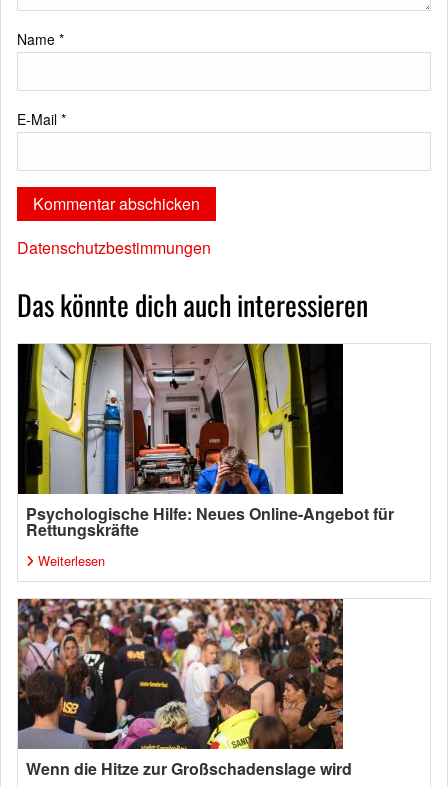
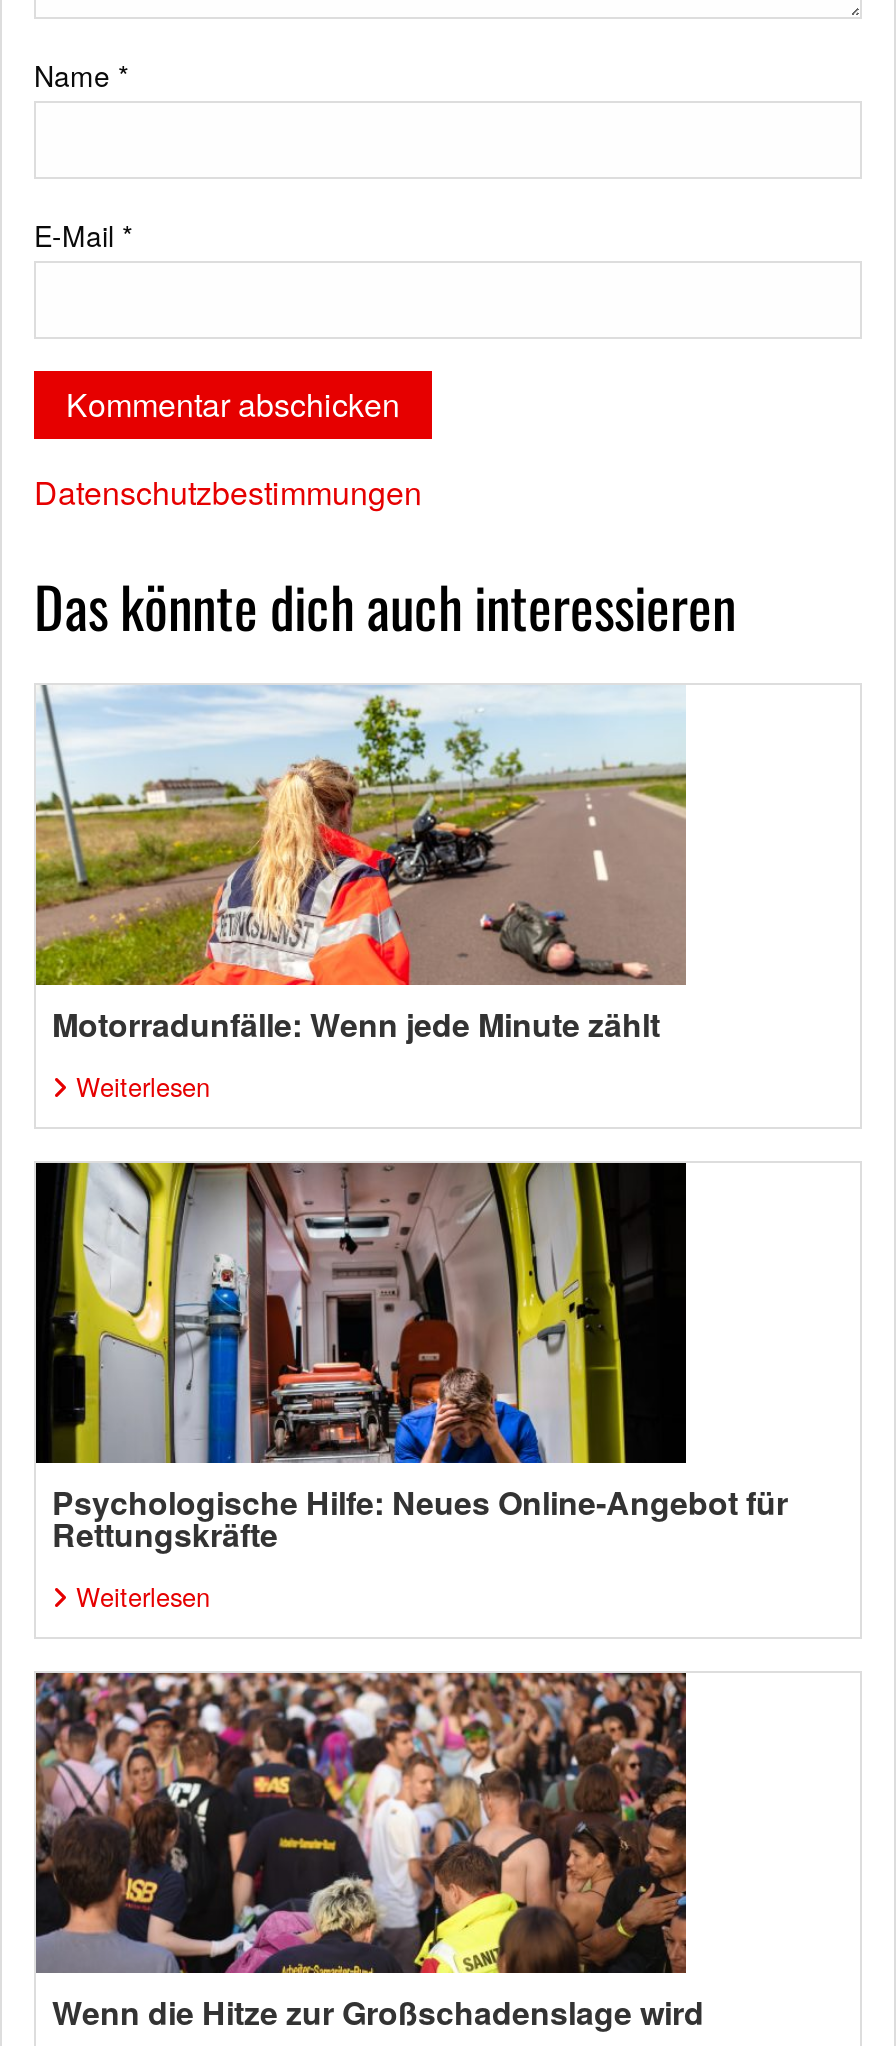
+ [image]
+ Motorradunfälle: Wenn jede Minute zählt
+ Weiterlesen
